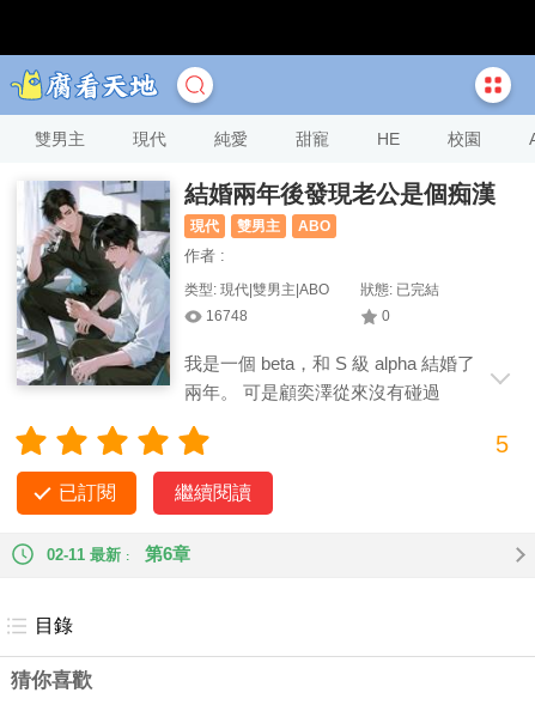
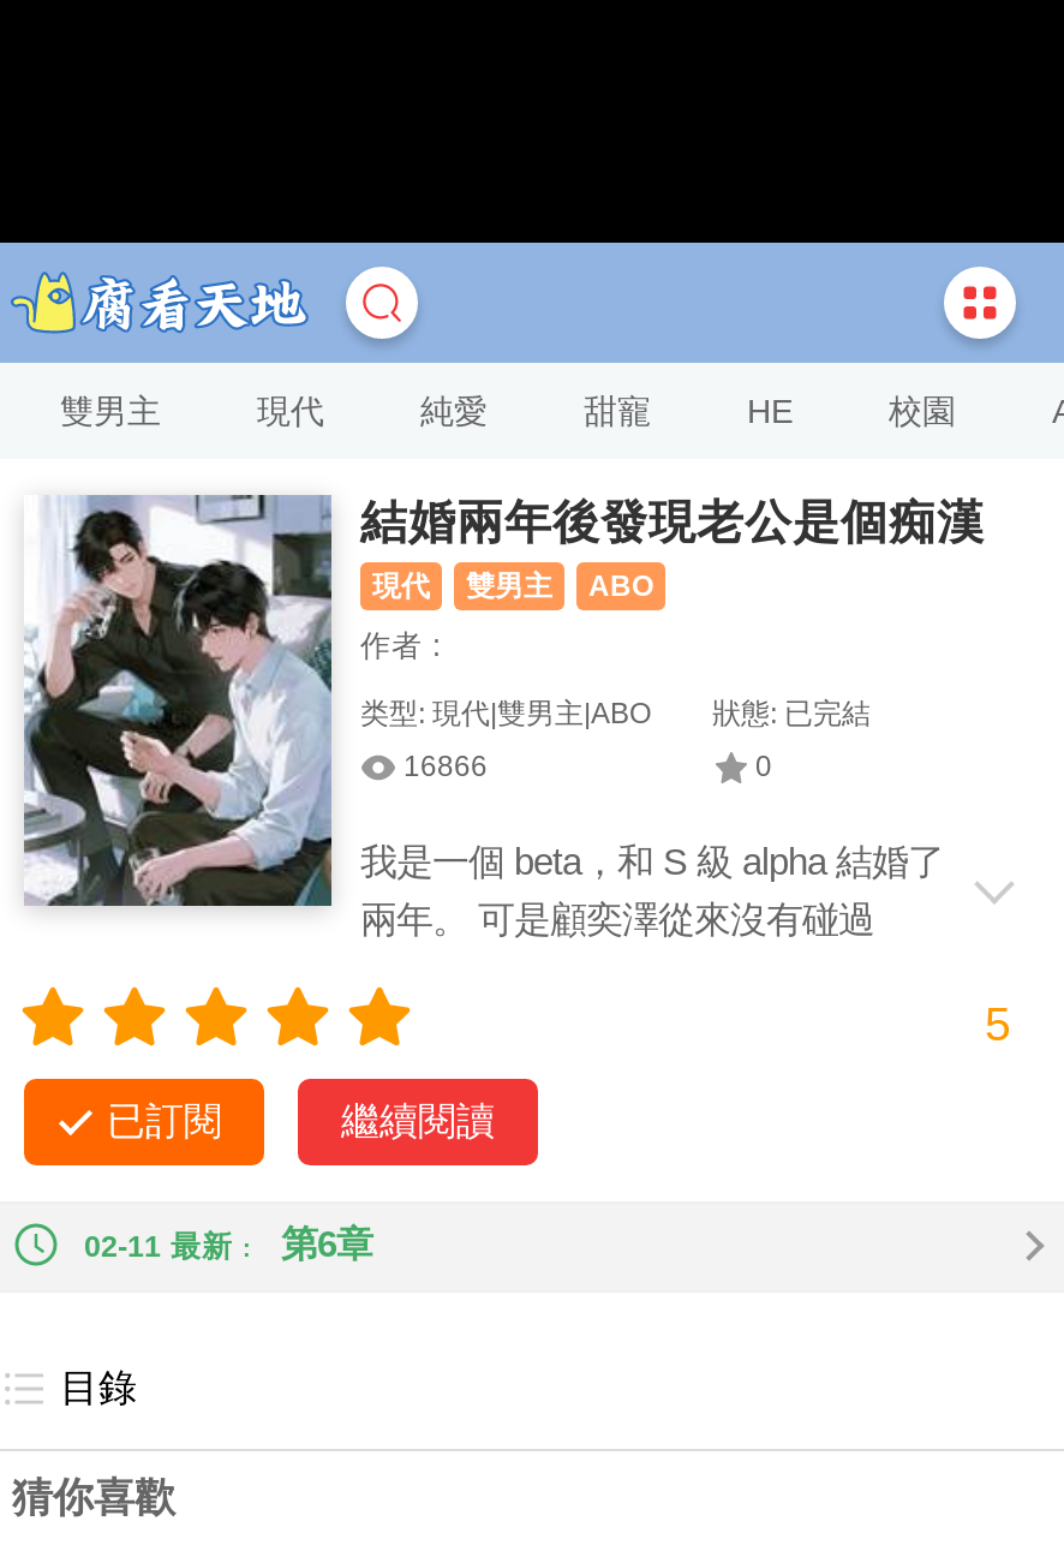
- 16748
+ 16866
